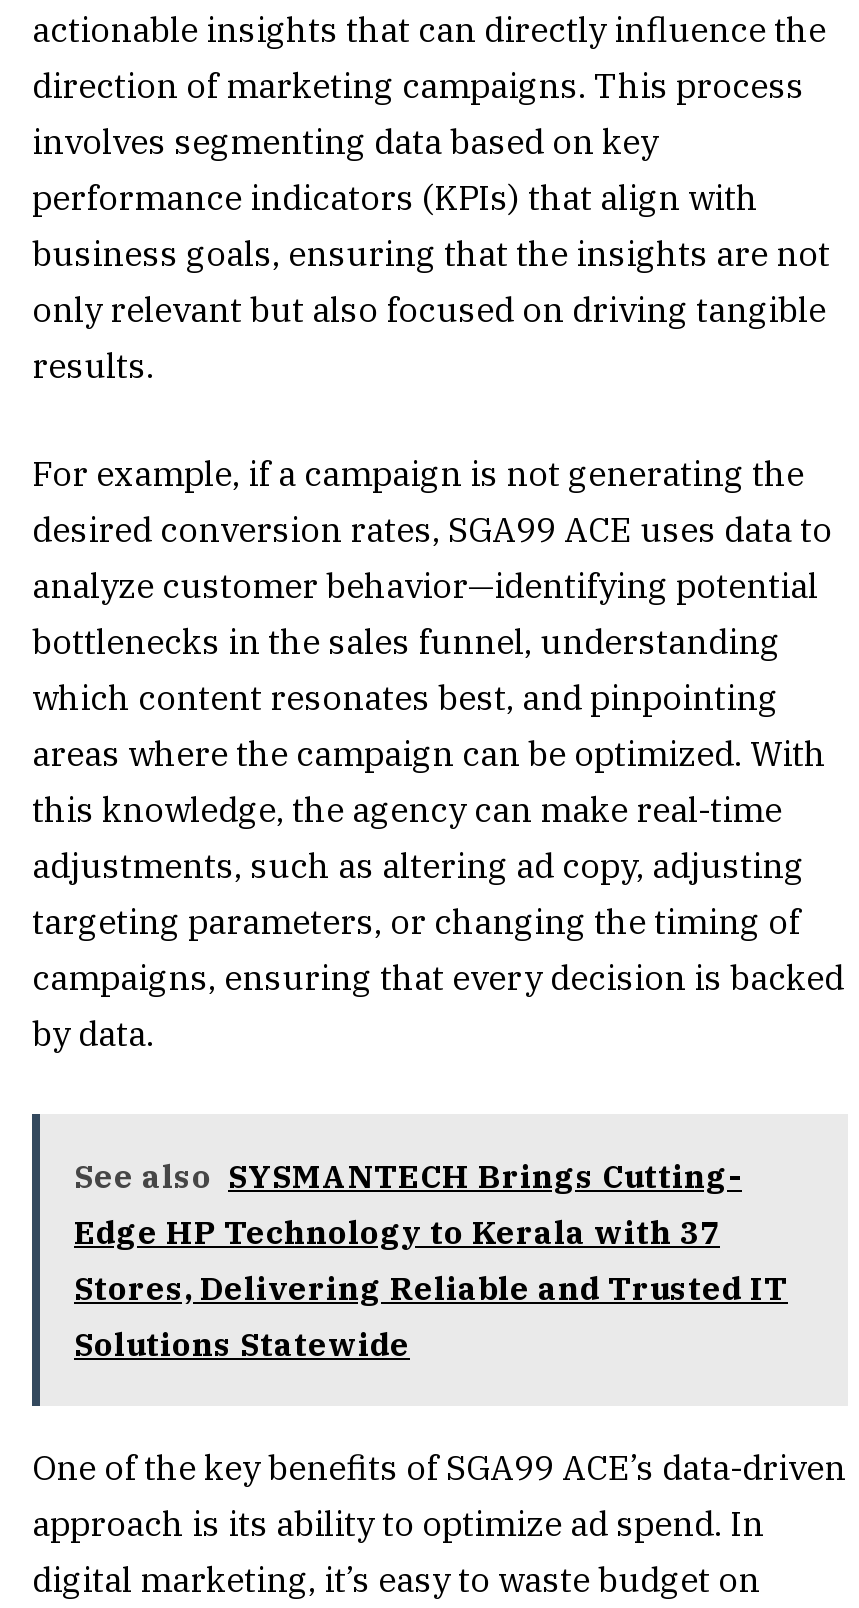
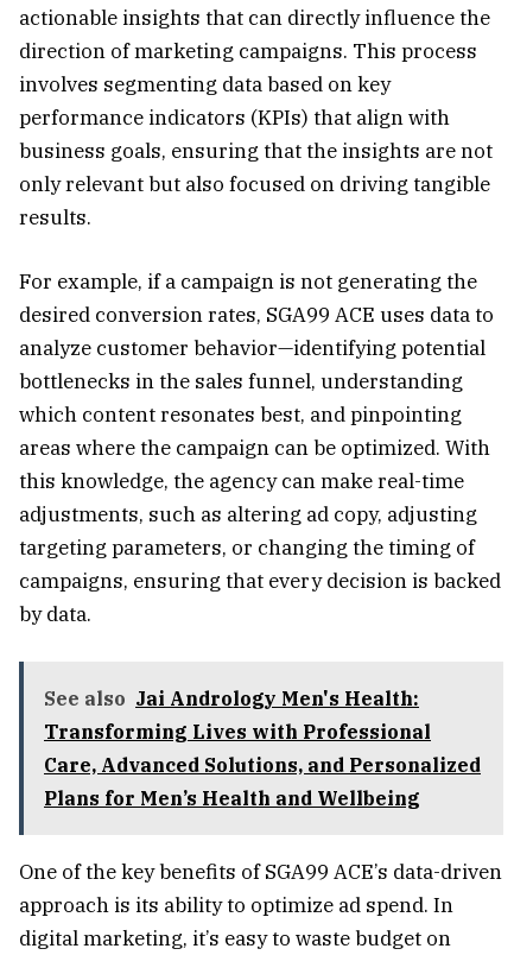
- See also SYSMANTECH Brings Cutting-
- Edge HP Technology to Kerala with 37
- Stores, Delivering Reliable and Trusted IT
- Solutions Statewide
+ See also Jai Andrology Men's Health:
+ Transforming Lives with Professional
+ Care, Advanced Solutions, and Personalized
+ Plans for Men’s Health and Wellbeing
